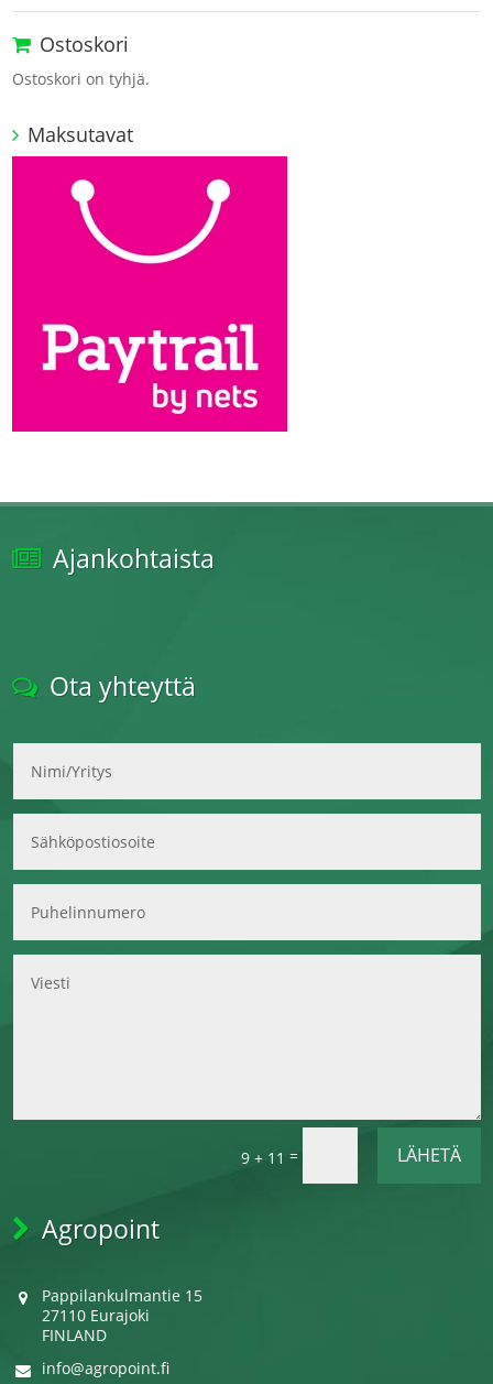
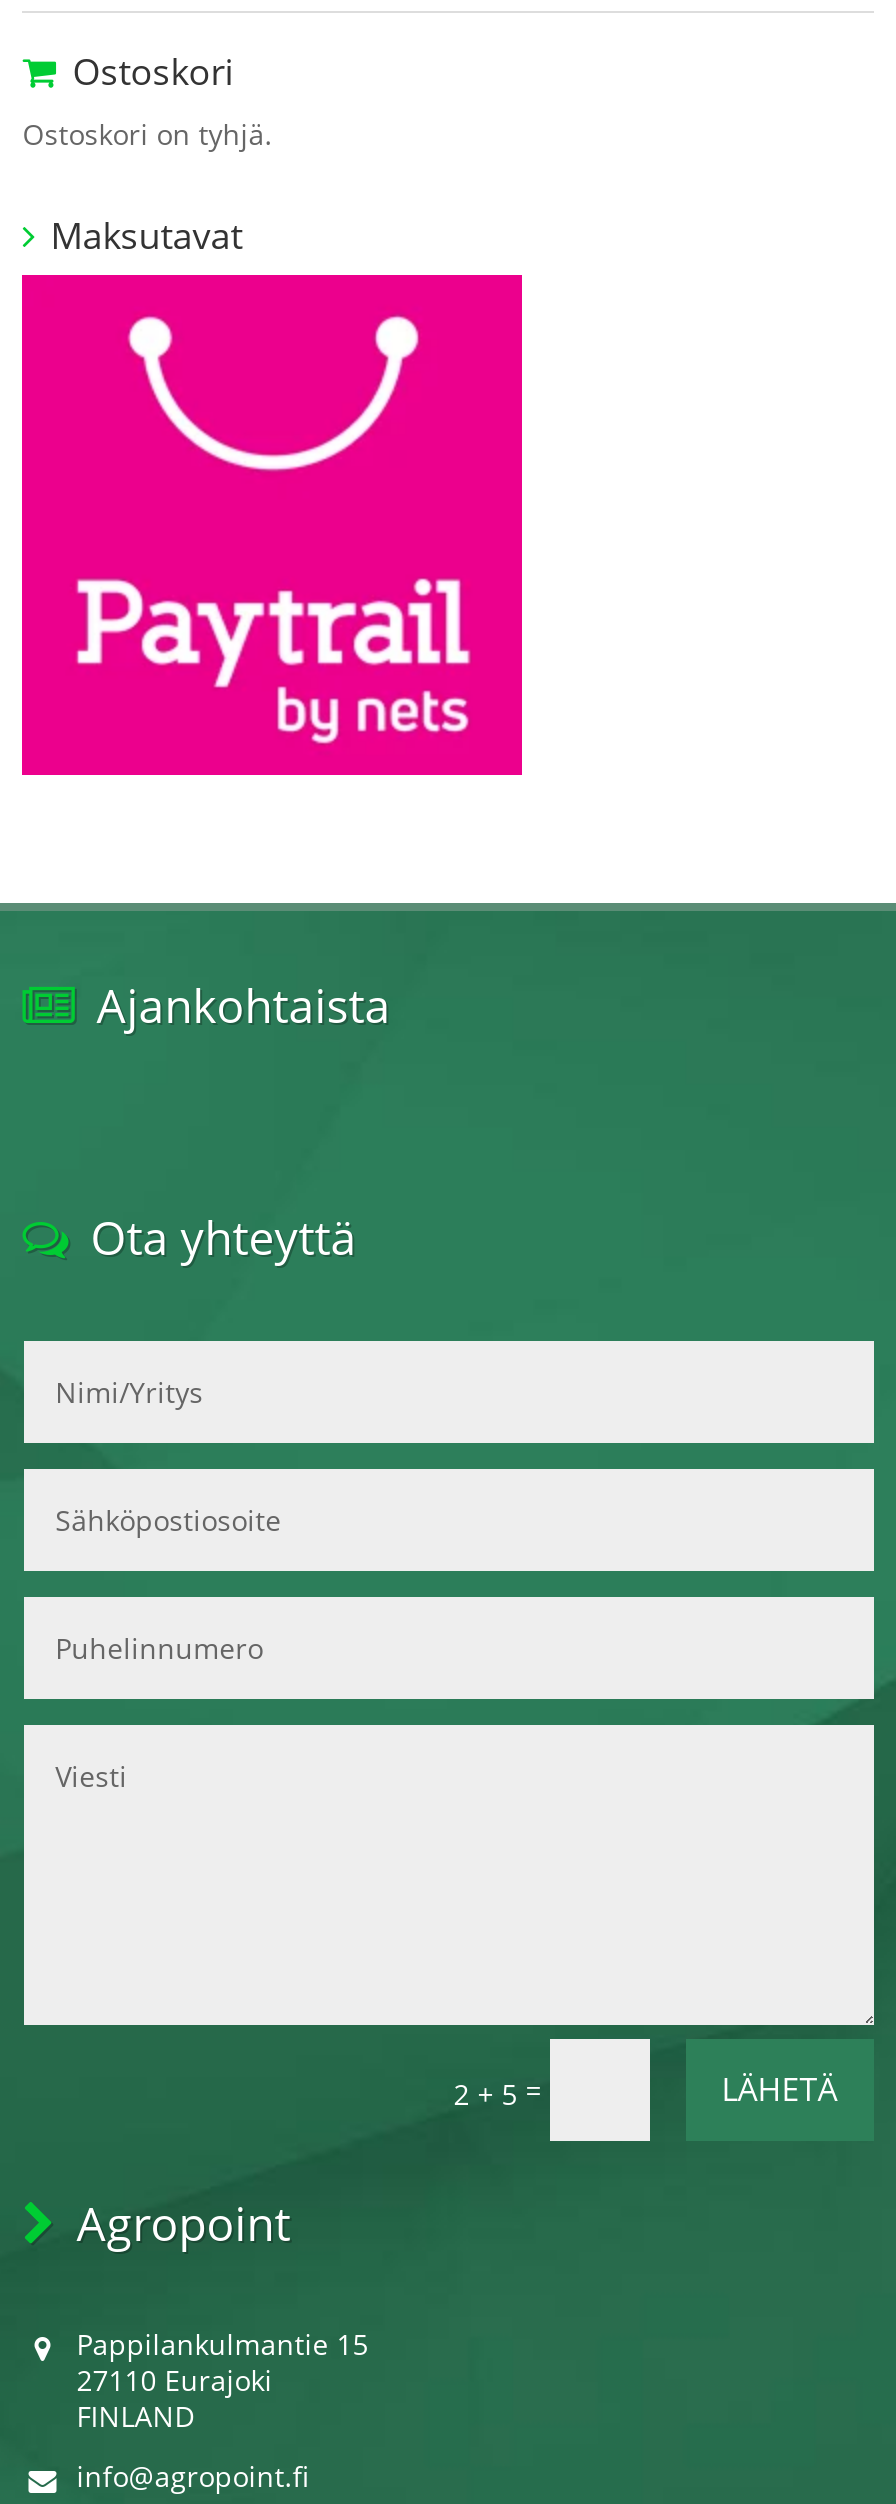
- 9 + 11 =
+ 2 + 5 =
